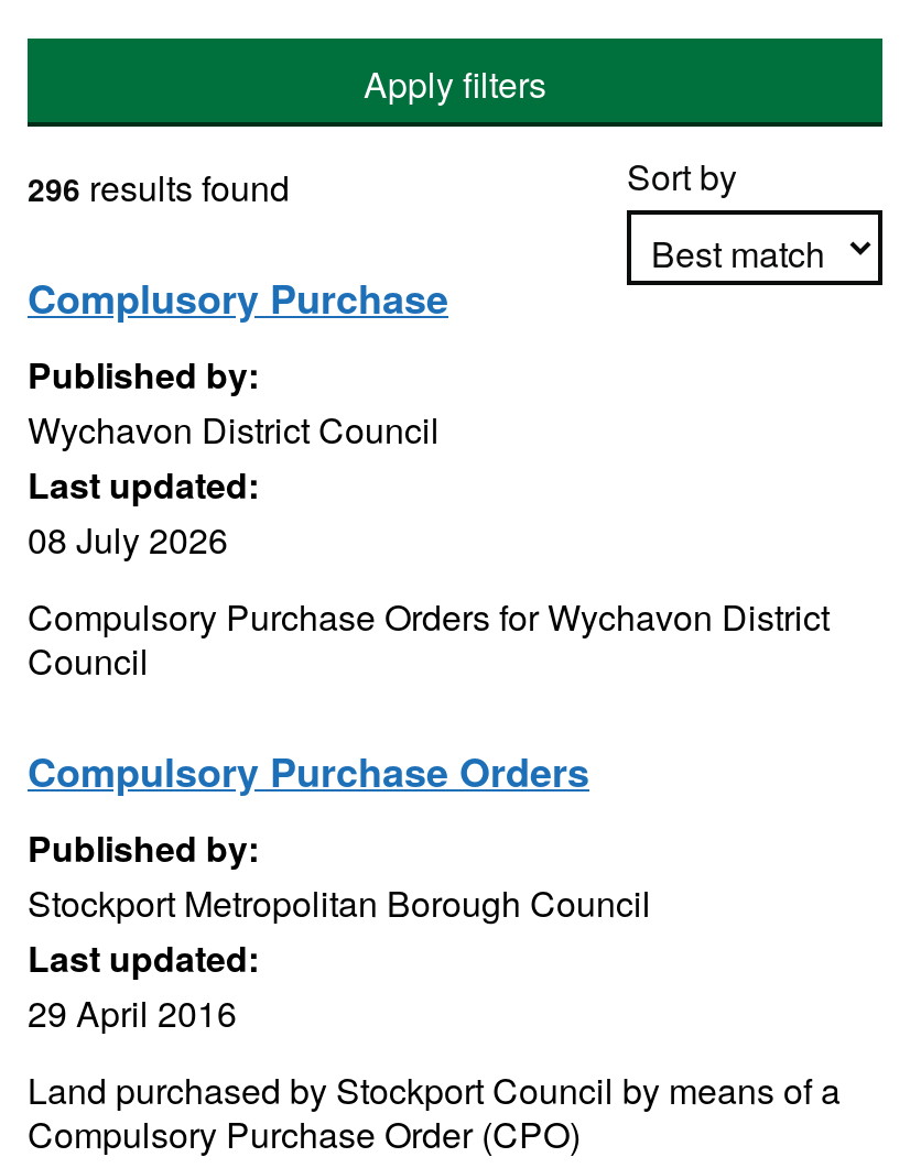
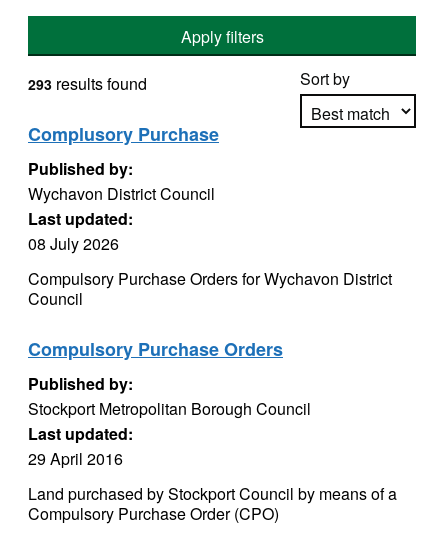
- 296 results found
+ 293 results found
